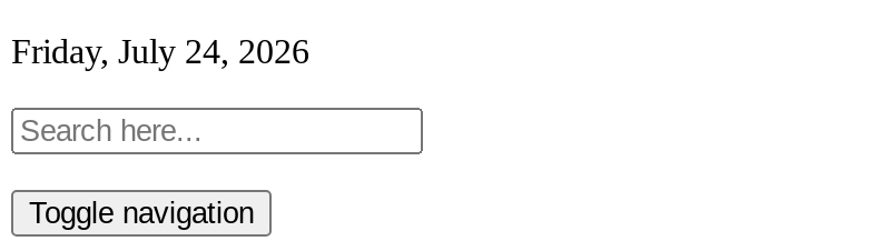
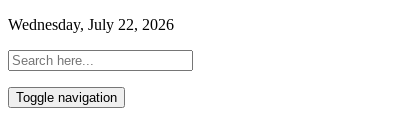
- Friday, July 24, 2026
+ Wednesday, July 22, 2026
